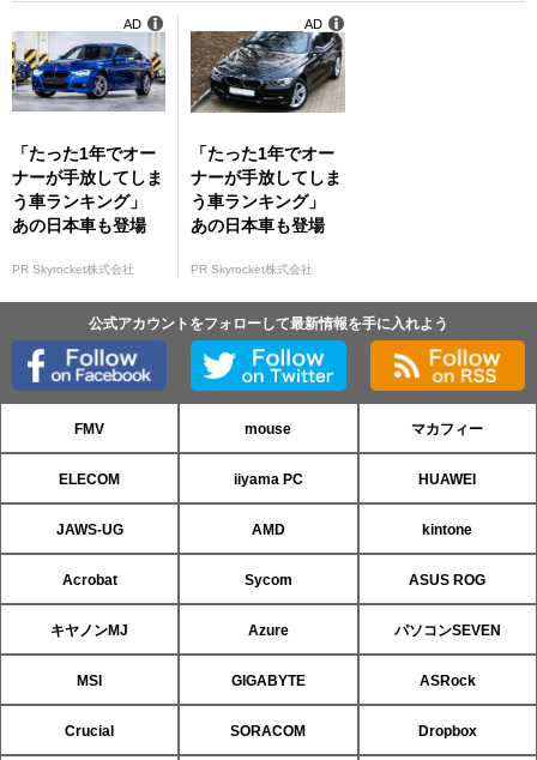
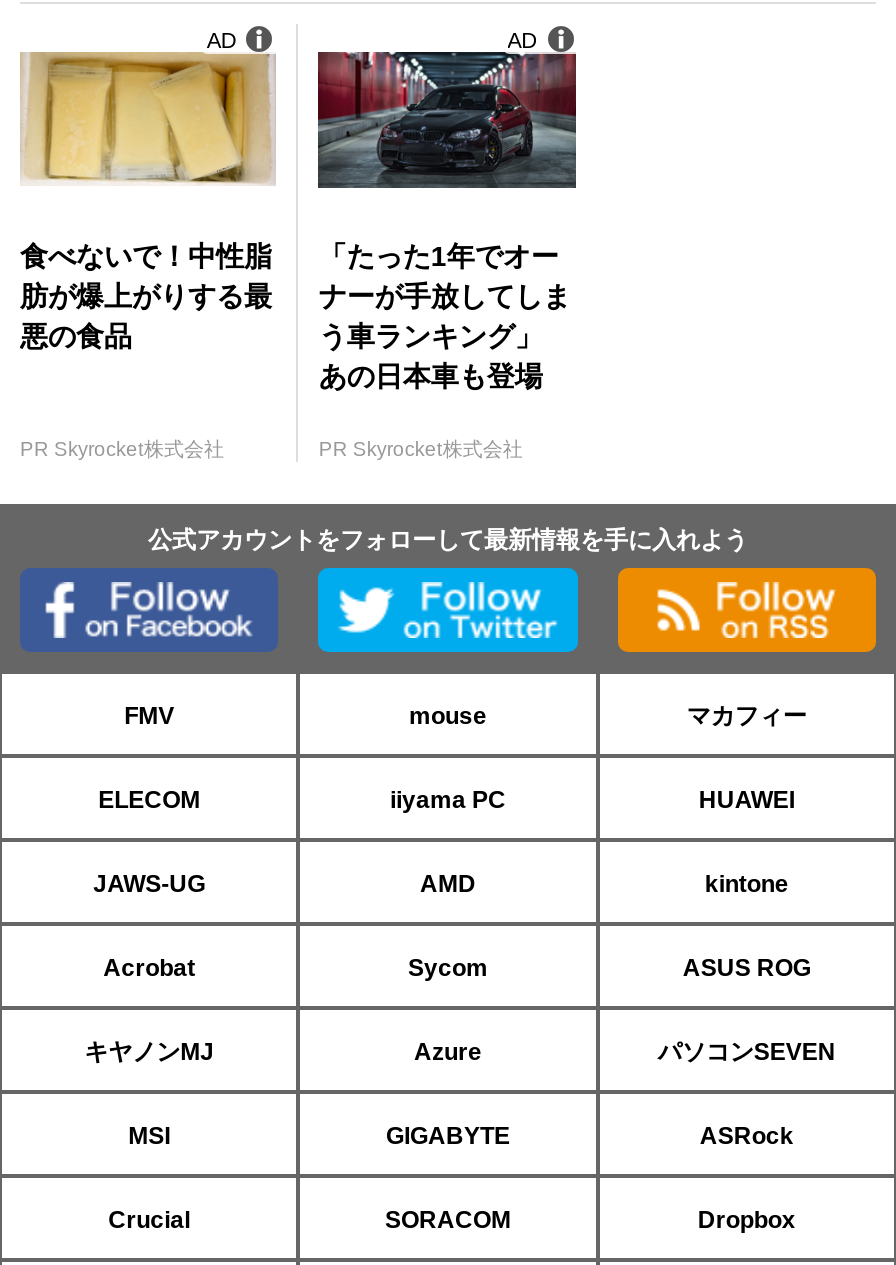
- [image]
- 「たった1年でオー
- ナーが手放してしま
- う車ランキング」
- あの日本車も登場
+ [image]
+ 食べないで！中性脂
+ 肪が爆上がりする最
+ 悪の食品

- [image]
+ [image]
